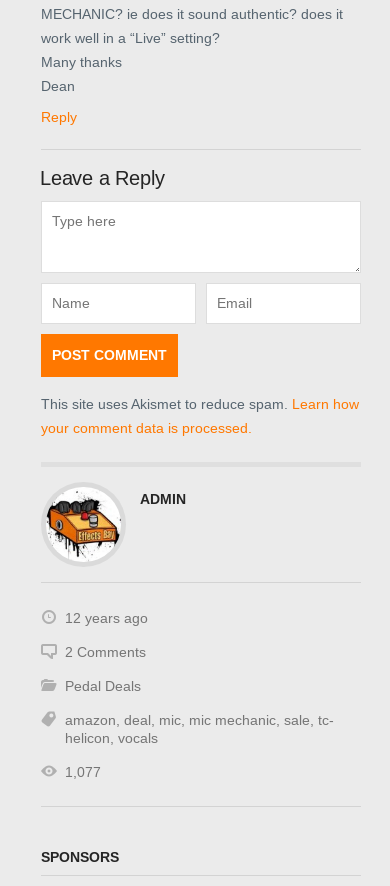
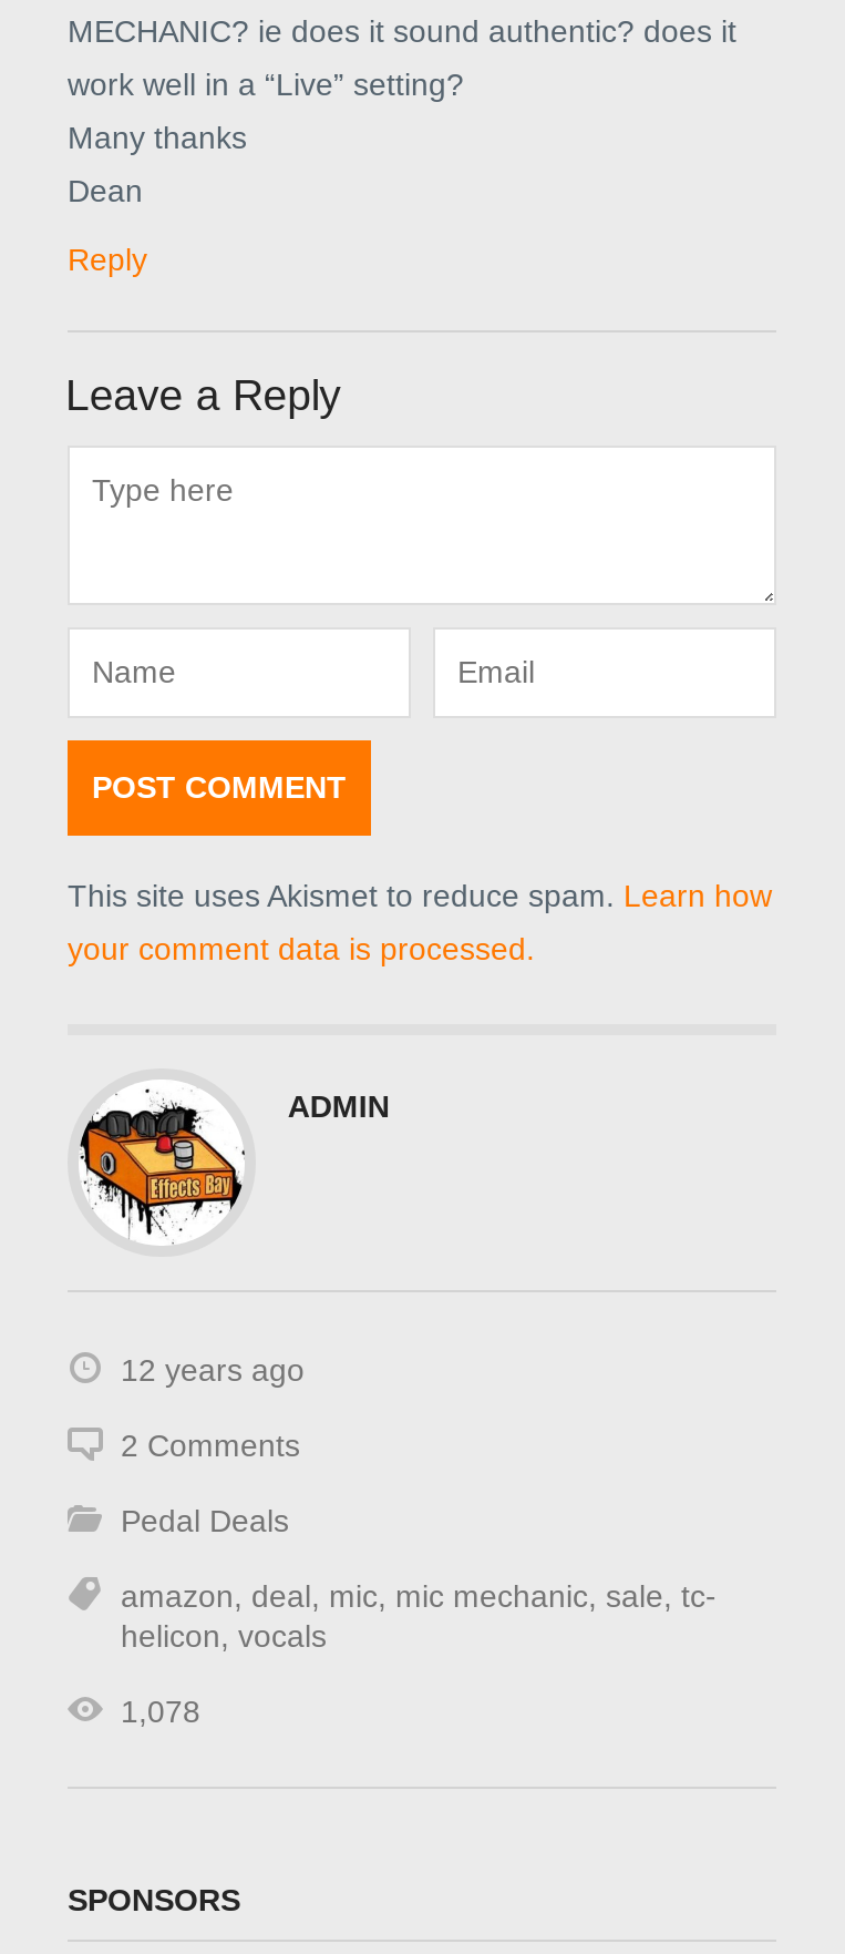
- 1,077
+ 1,078
